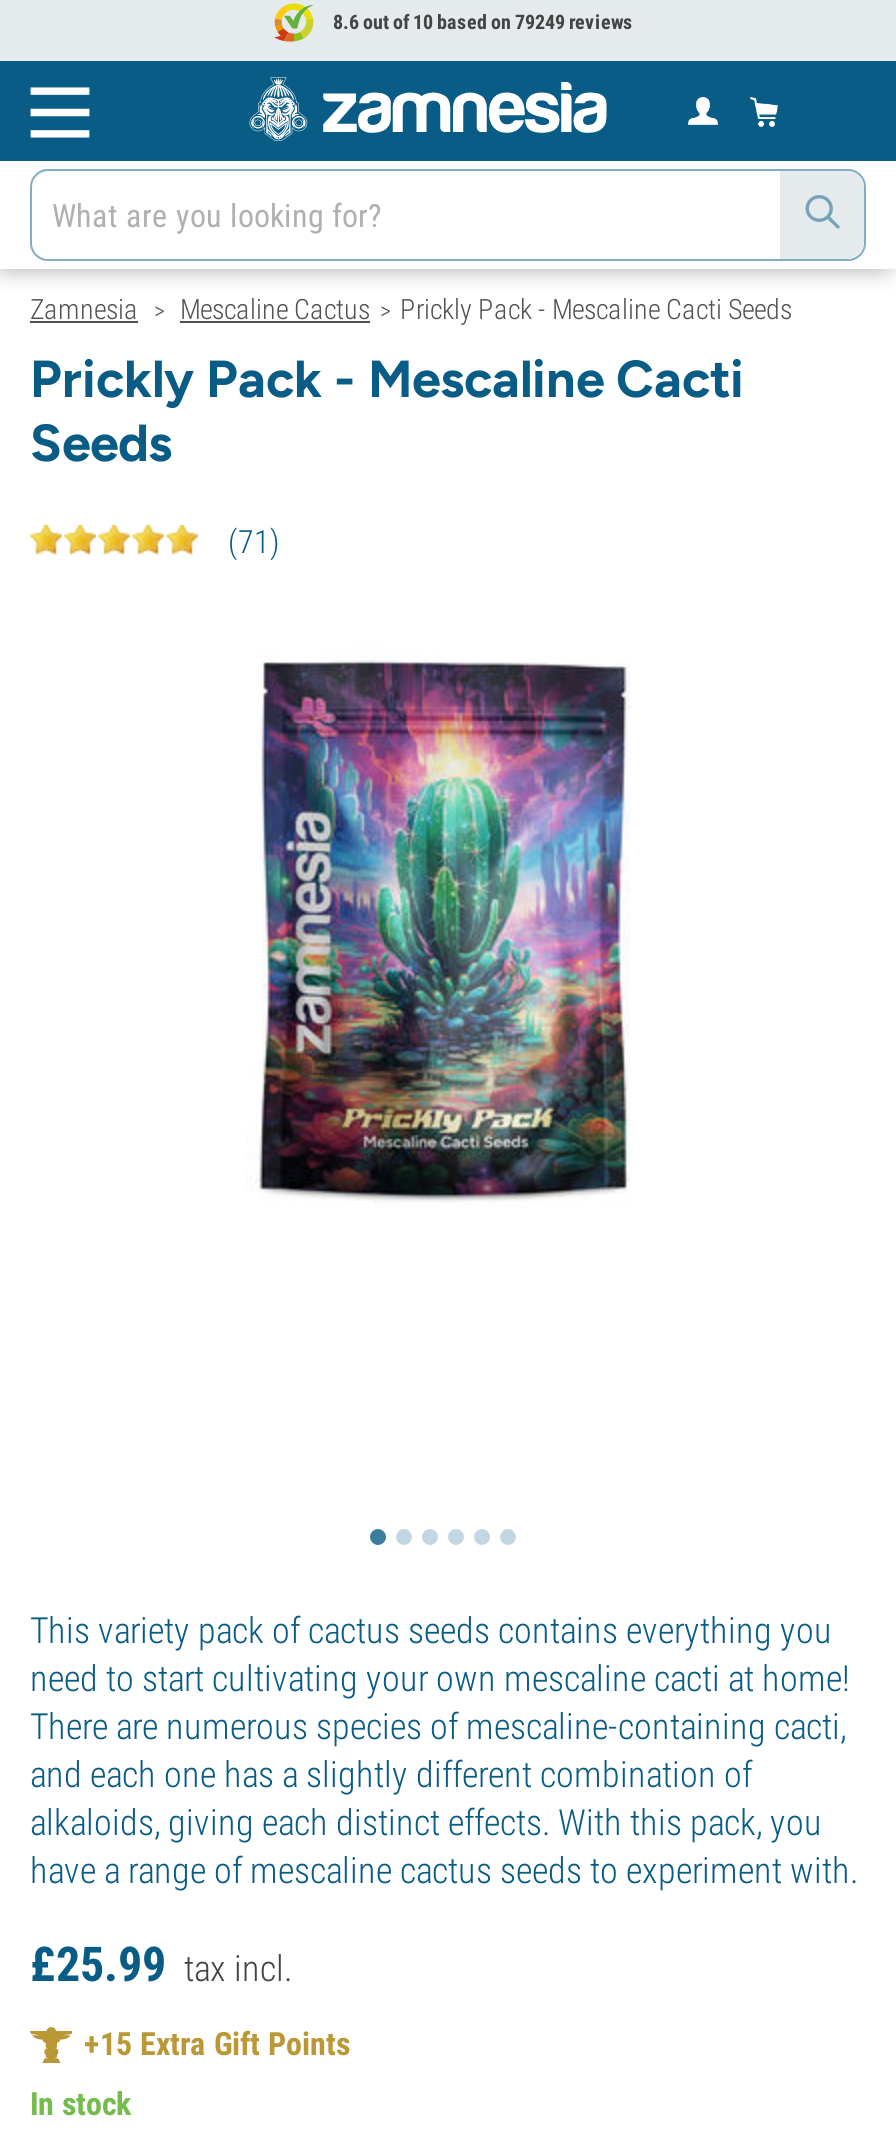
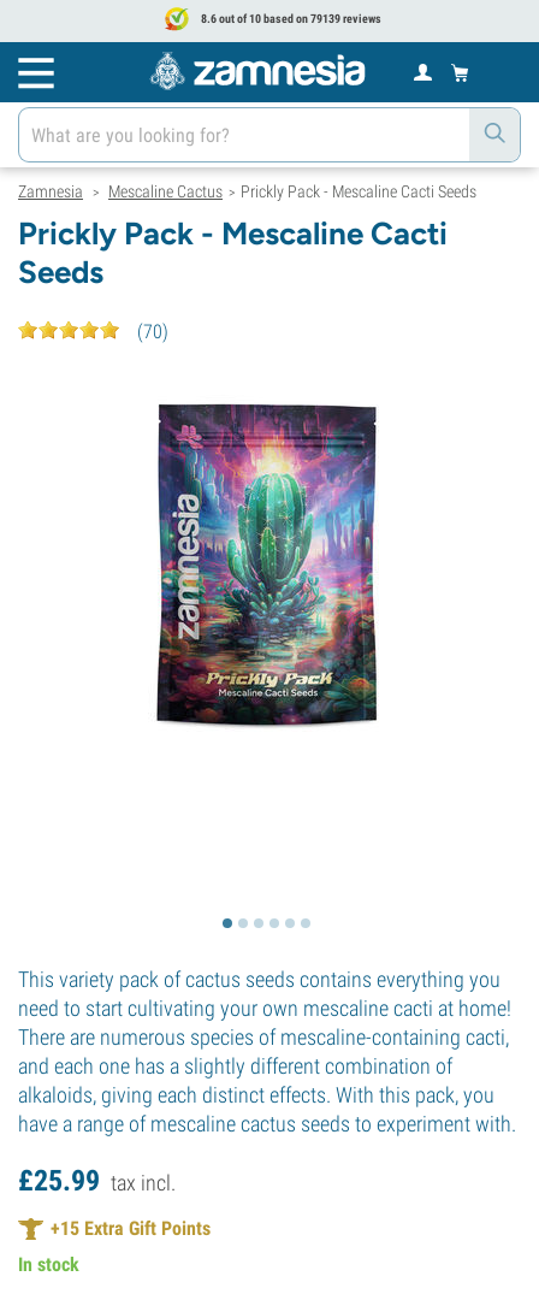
- 8.6 out of 10 based on 79249 reviews
+ 8.6 out of 10 based on 79139 reviews

- (71)
+ (70)
